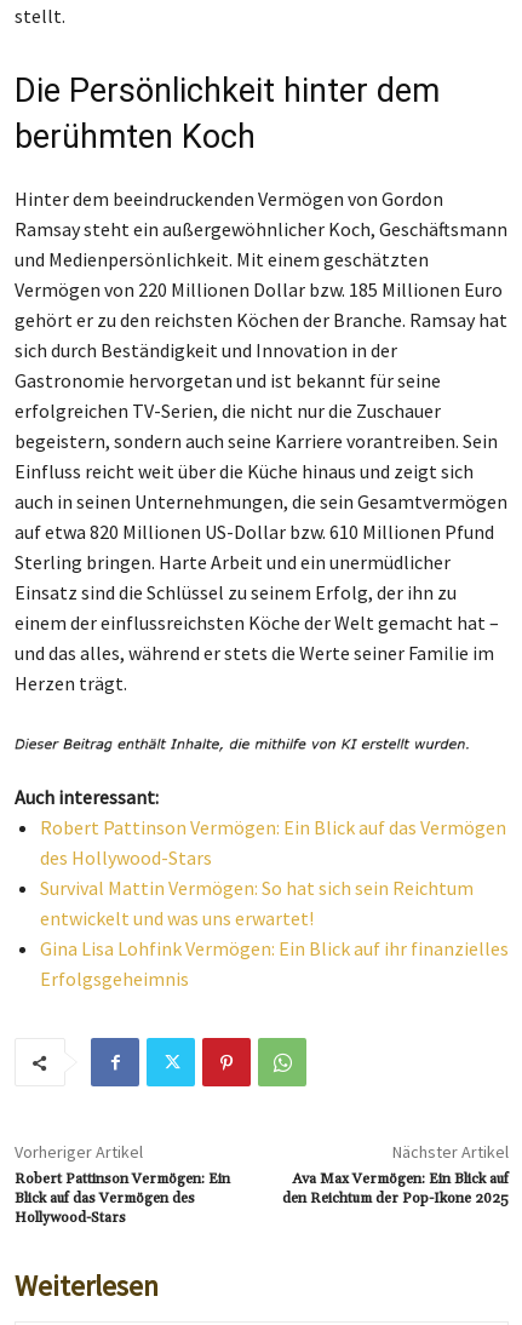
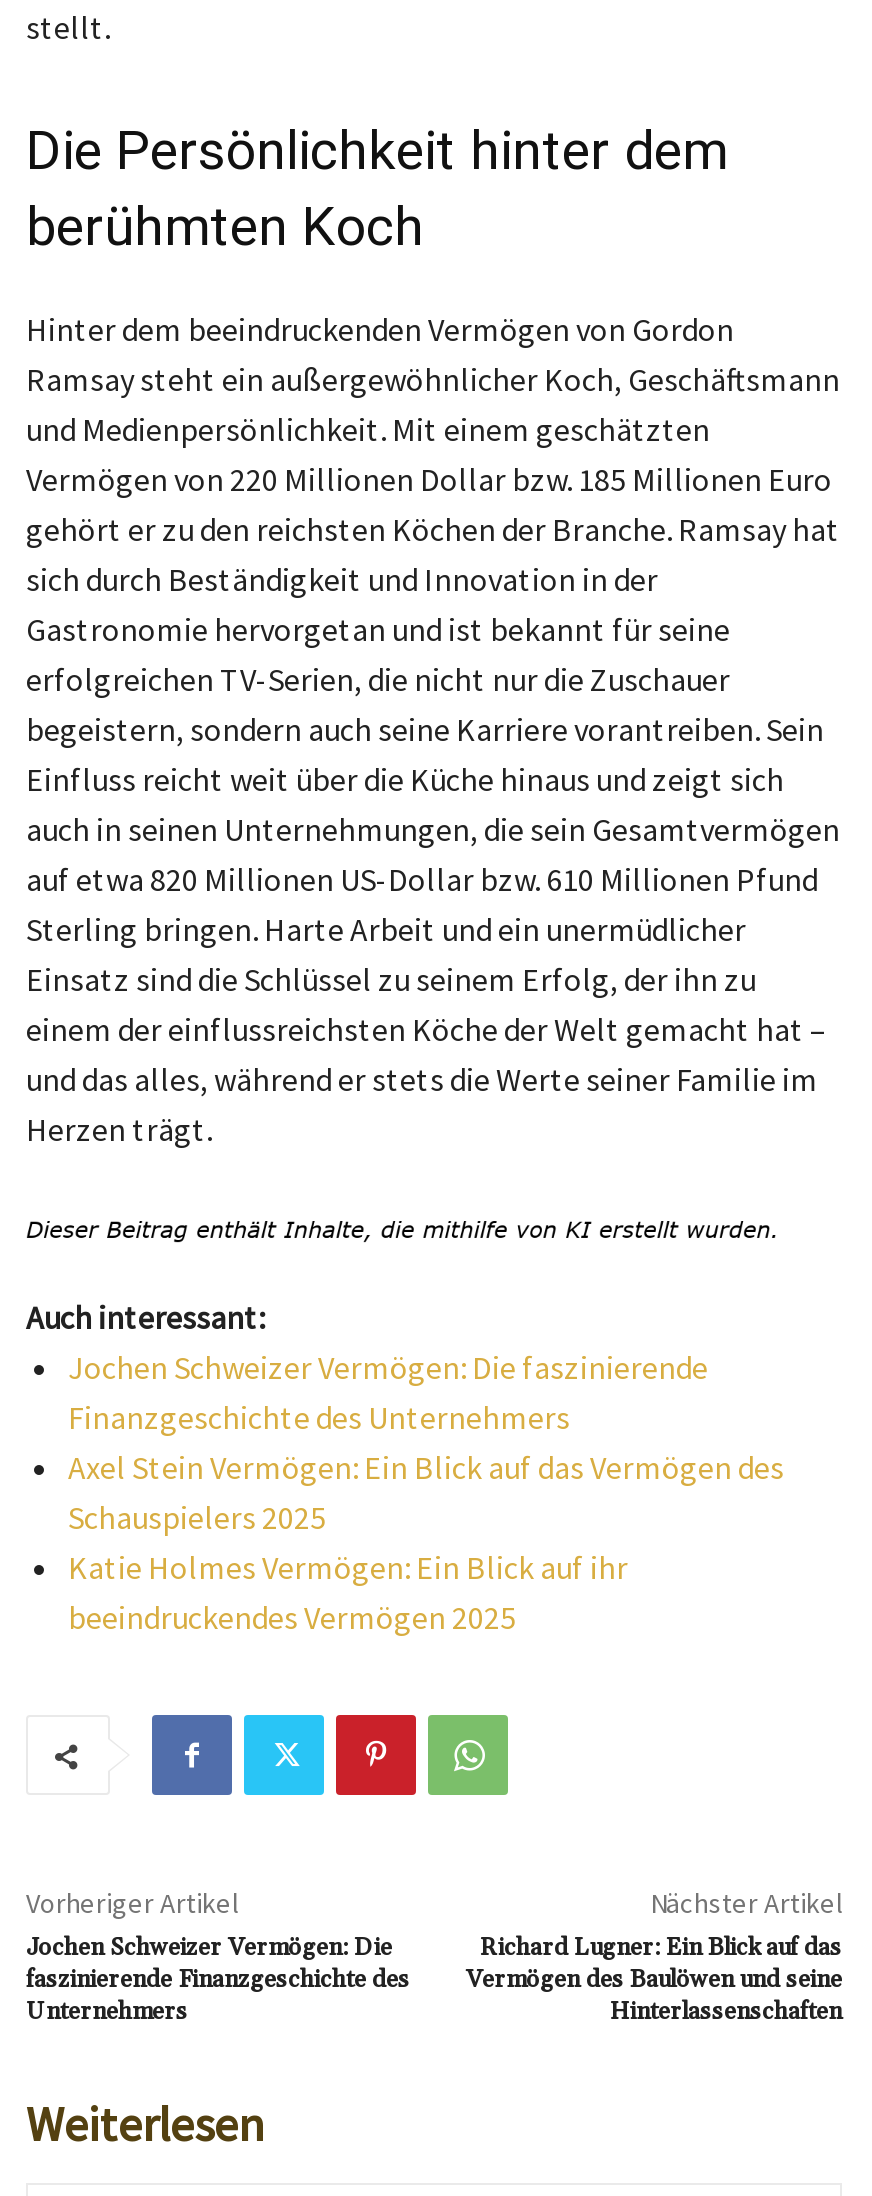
- Robert Pattinson Vermögen: Ein Blick auf das Vermögen
- des Hollywood-Stars
- Survival Mattin Vermögen: So hat sich sein Reichtum
- entwickelt und was uns erwartet!
- Gina Lisa Lohfink Vermögen: Ein Blick auf ihr finanzielles
- Erfolgsgeheimnis
+ Jochen Schweizer Vermögen: Die faszinierende
+ Finanzgeschichte des Unternehmers
+ Axel Stein Vermögen: Ein Blick auf das Vermögen des
+ Schauspielers 2025
+ Katie Holmes Vermögen: Ein Blick auf ihr
+ beeindruckendes Vermögen 2025

- Robert Pattinson Vermögen: Ein
- Blick auf das Vermögen des
- Hollywood-Stars
+ Jochen Schweizer Vermögen: Die
+ faszinierende Finanzgeschichte des
+ Unternehmers

- Ava Max Vermögen: Ein Blick auf
- den Reichtum der Pop-Ikone 2025
+ Richard Lugner: Ein Blick auf das
+ Vermögen des Baulöwen und seine
+ Hinterlassenschaften
